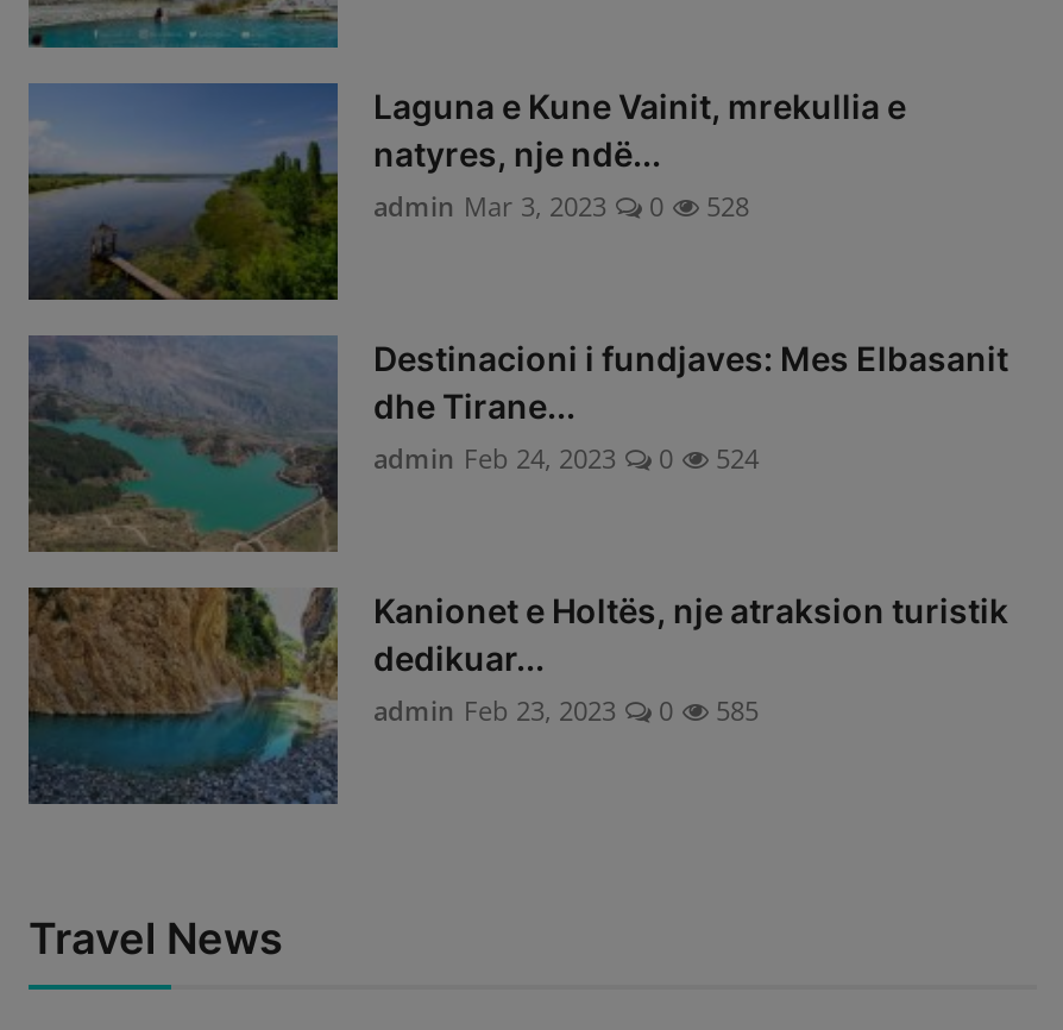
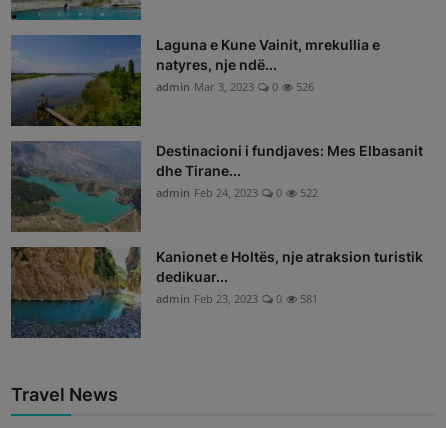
- admin Mar 3, 2023 0 528
+ admin Mar 3, 2023 0 526

- admin Feb 24, 2023 0 524
+ admin Feb 24, 2023 0 522

- admin Feb 23, 2023 0 585
+ admin Feb 23, 2023 0 581
